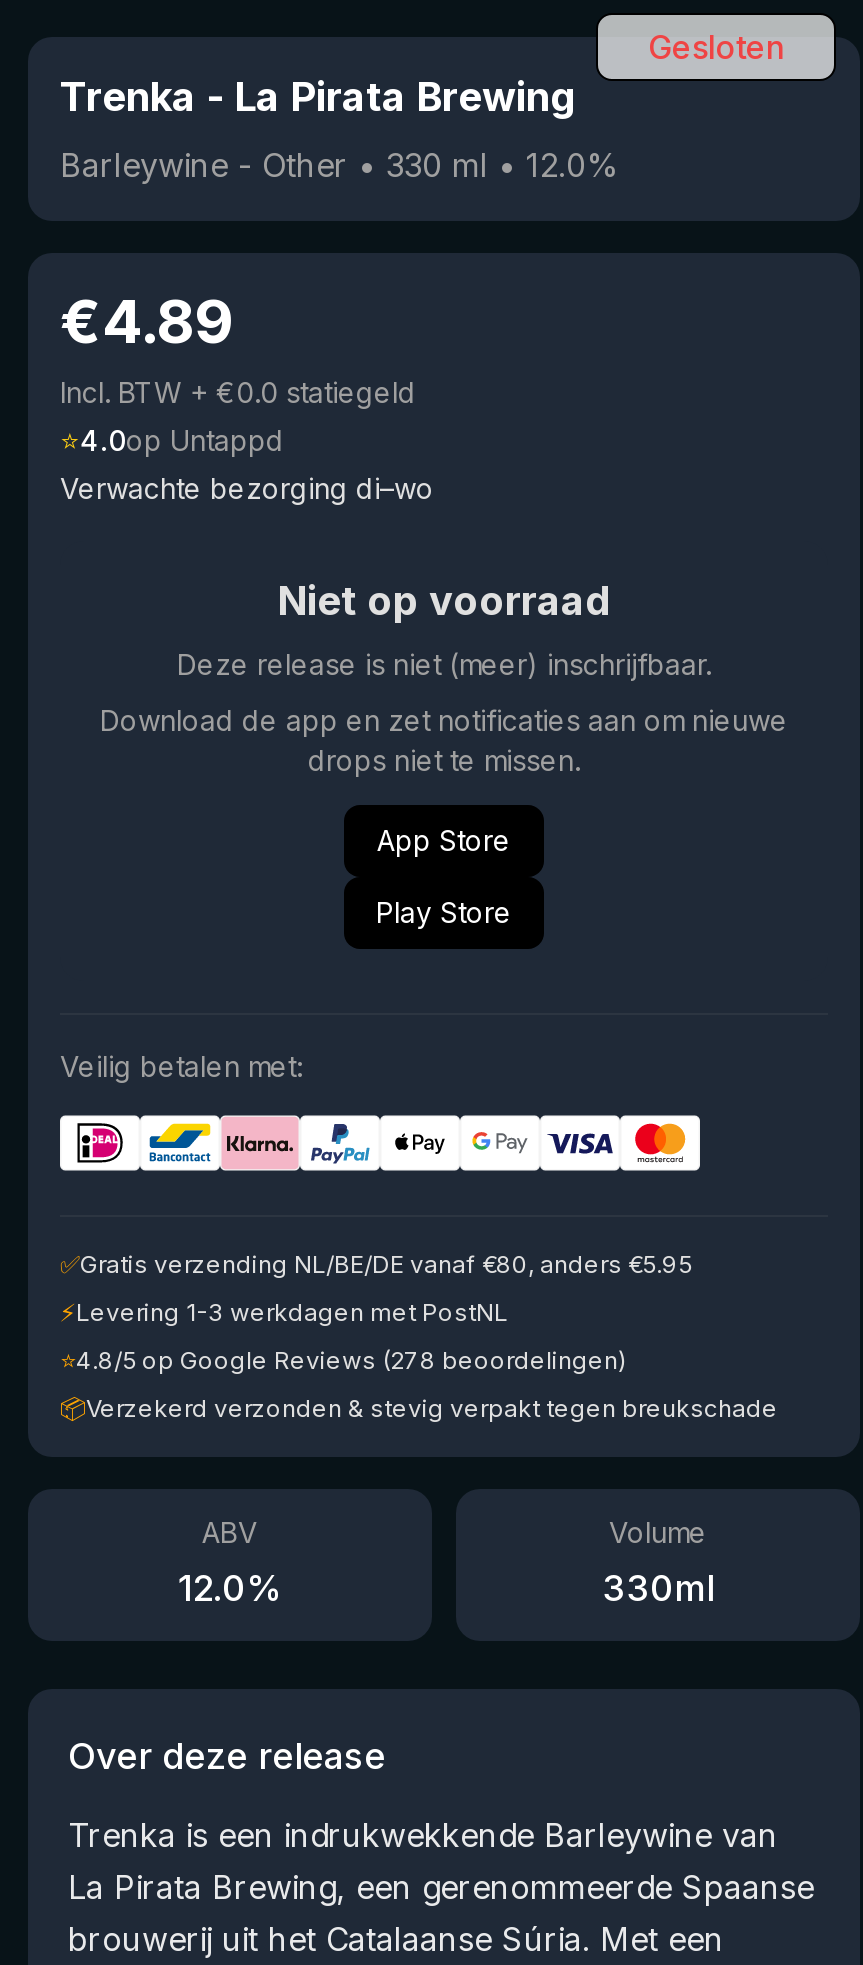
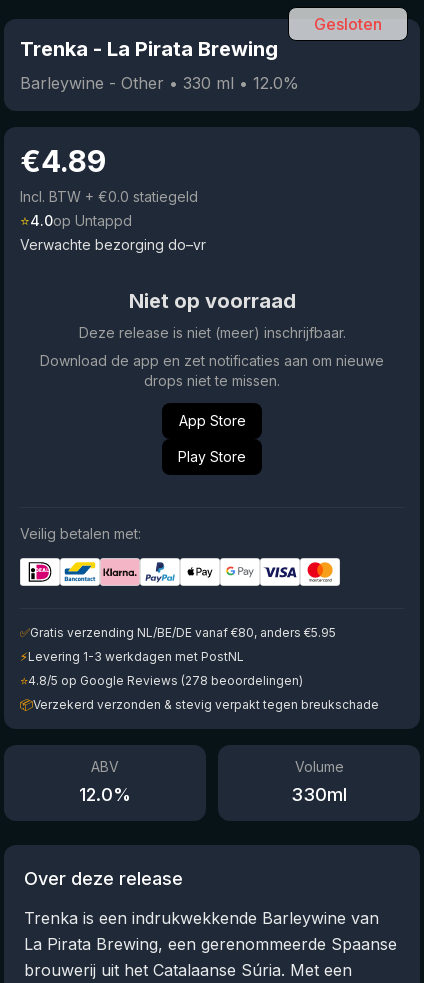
- Verwachte bezorging di–wo
+ Verwachte bezorging do–vr
